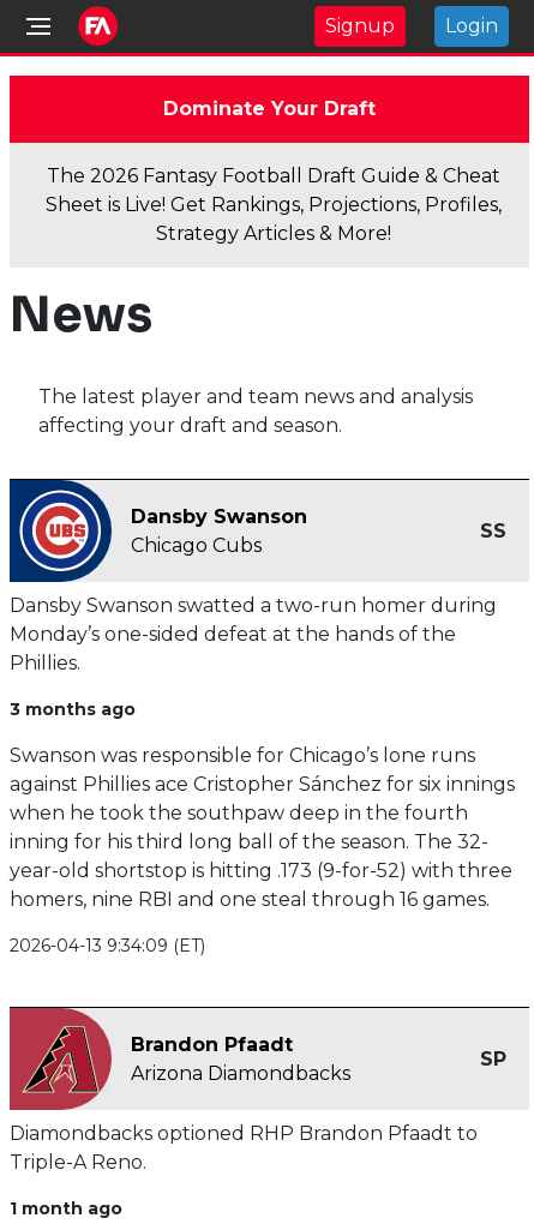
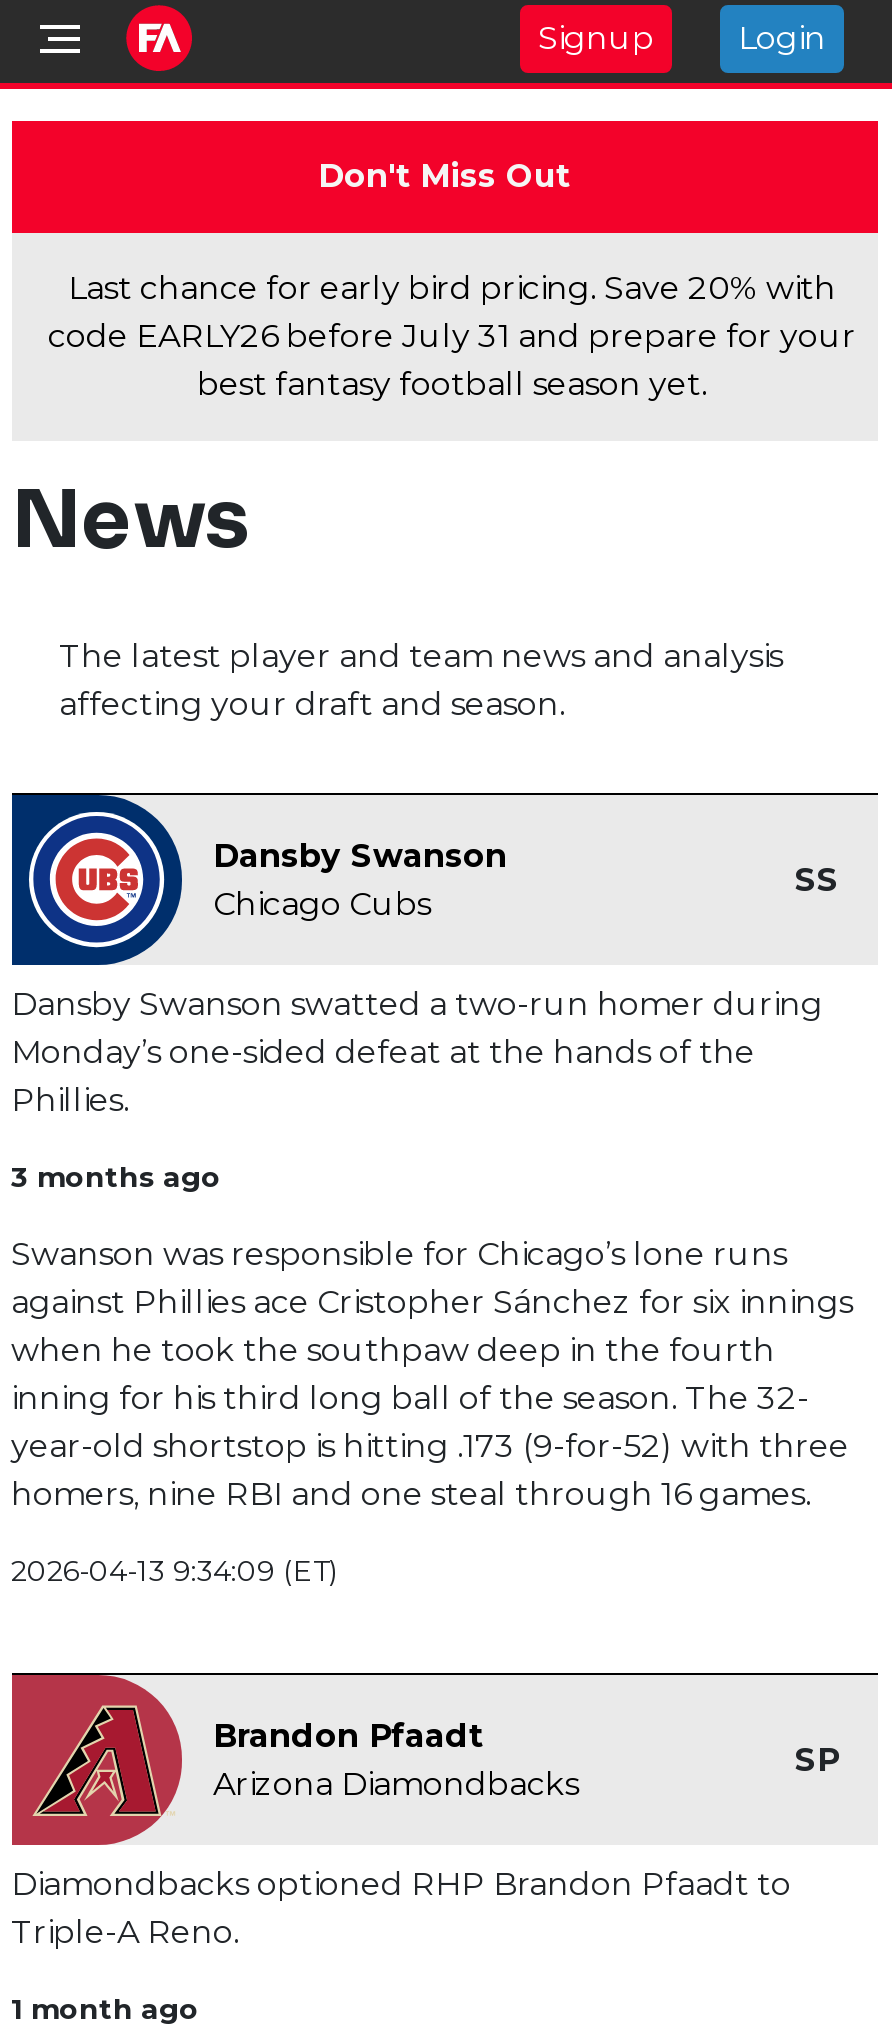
- Dominate Your Draft
+ Don't Miss Out

- The 2026 Fantasy Football Draft Guide & Cheat
- Sheet is Live! Get Rankings, Projections, Profiles,
- Strategy Articles & More!
+ Last chance for early bird pricing. Save 20% with
+ code EARLY26 before July 31 and prepare for your
+ best fantasy football season yet.
